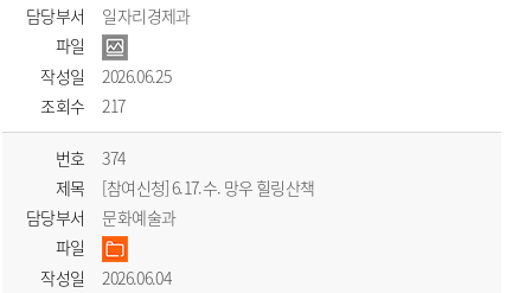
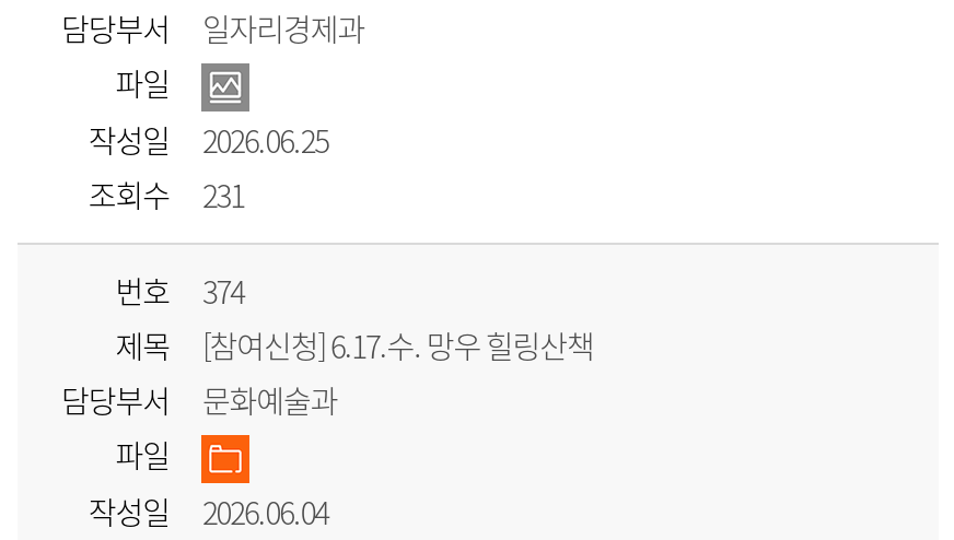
- 조회수 217
+ 조회수 231
